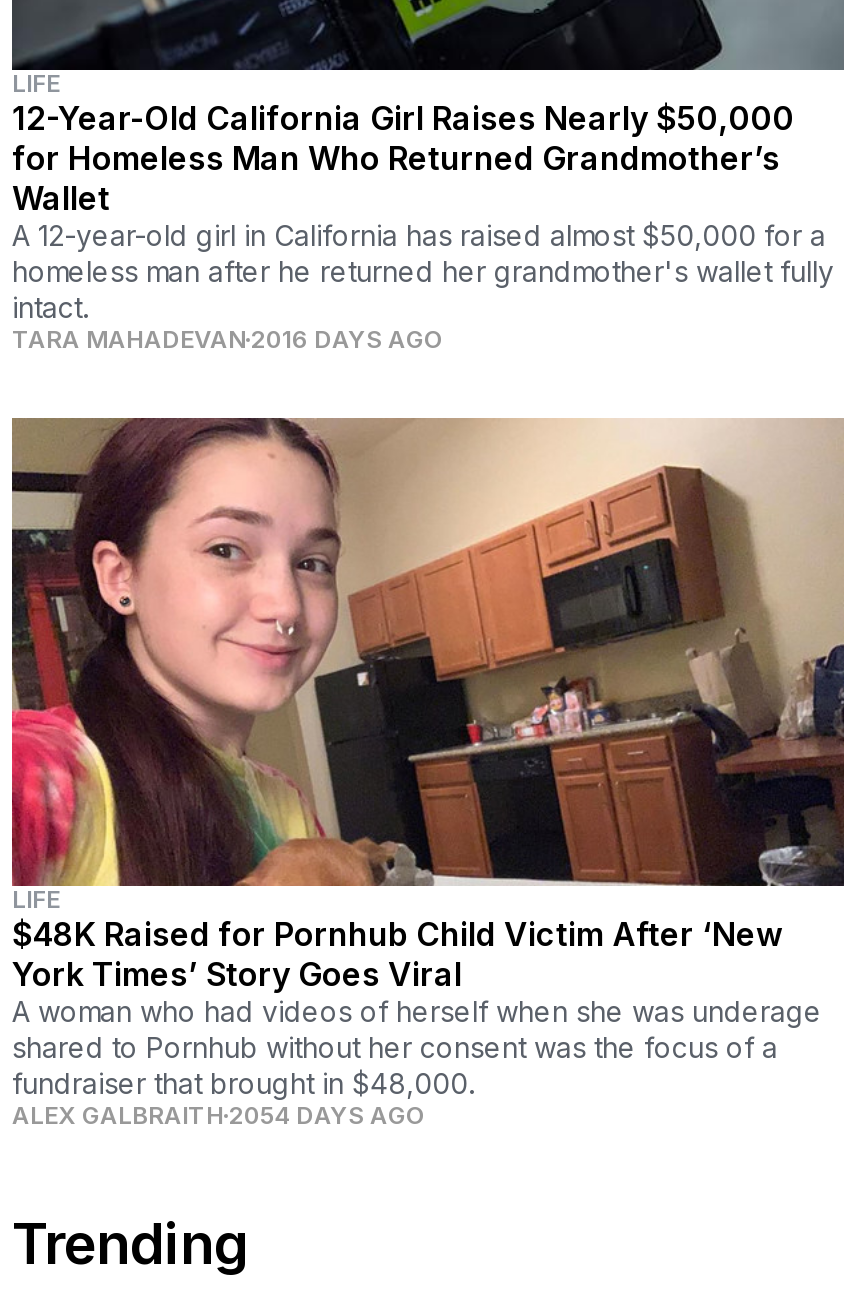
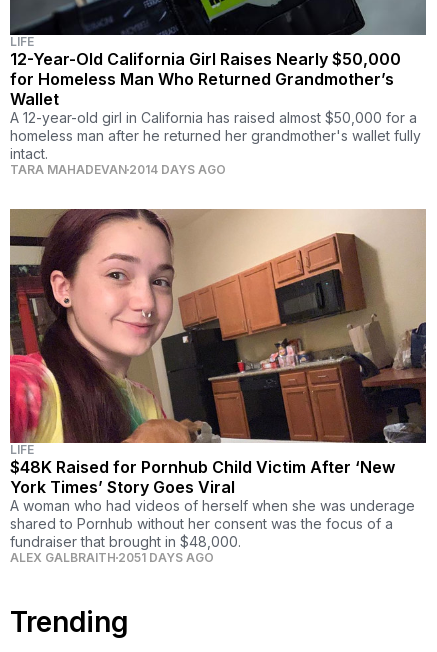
- TARA MAHADEVAN 2016 DAYS AGO
+ TARA MAHADEVAN 2014 DAYS AGO

- ALEX GALBRAITH 2054 DAYS AGO
+ ALEX GALBRAITH 2051 DAYS AGO
